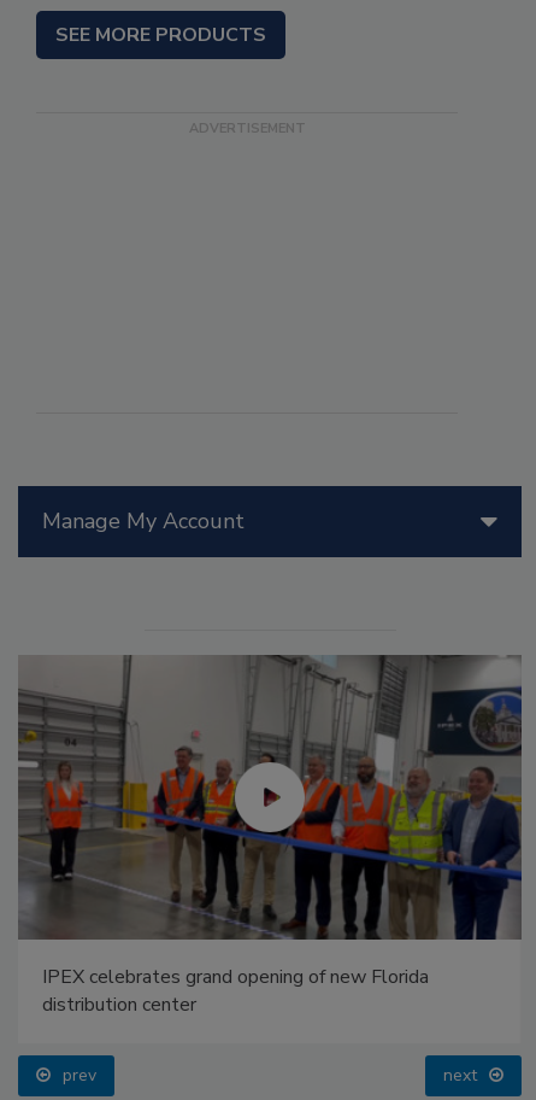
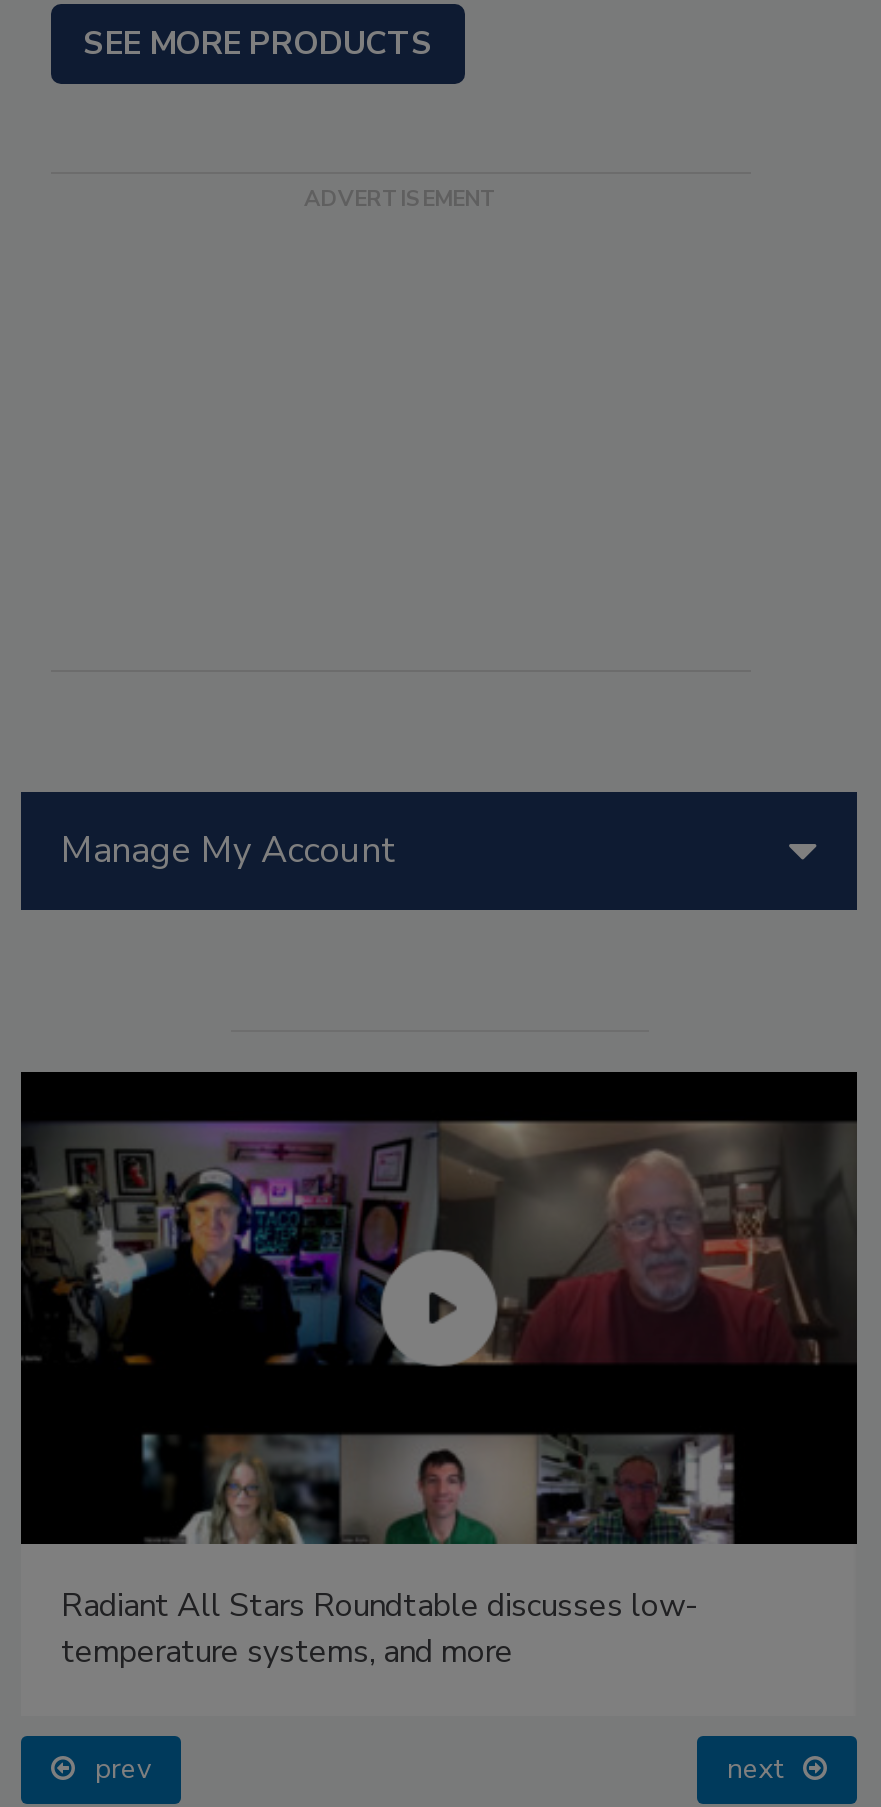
- [image]
- IPEX celebrates grand opening of new Florida
- distribution center
+ [image]
+ Radiant All Stars Roundtable discusses low-
+ temperature systems, and more
